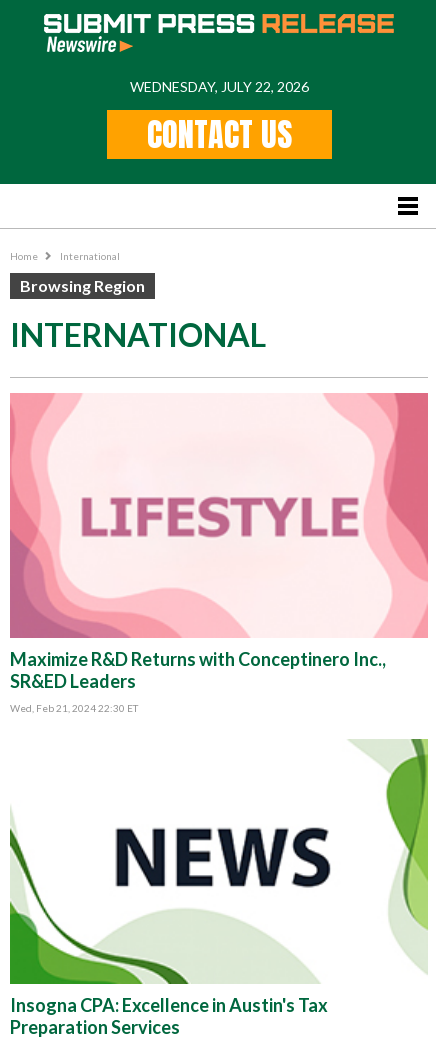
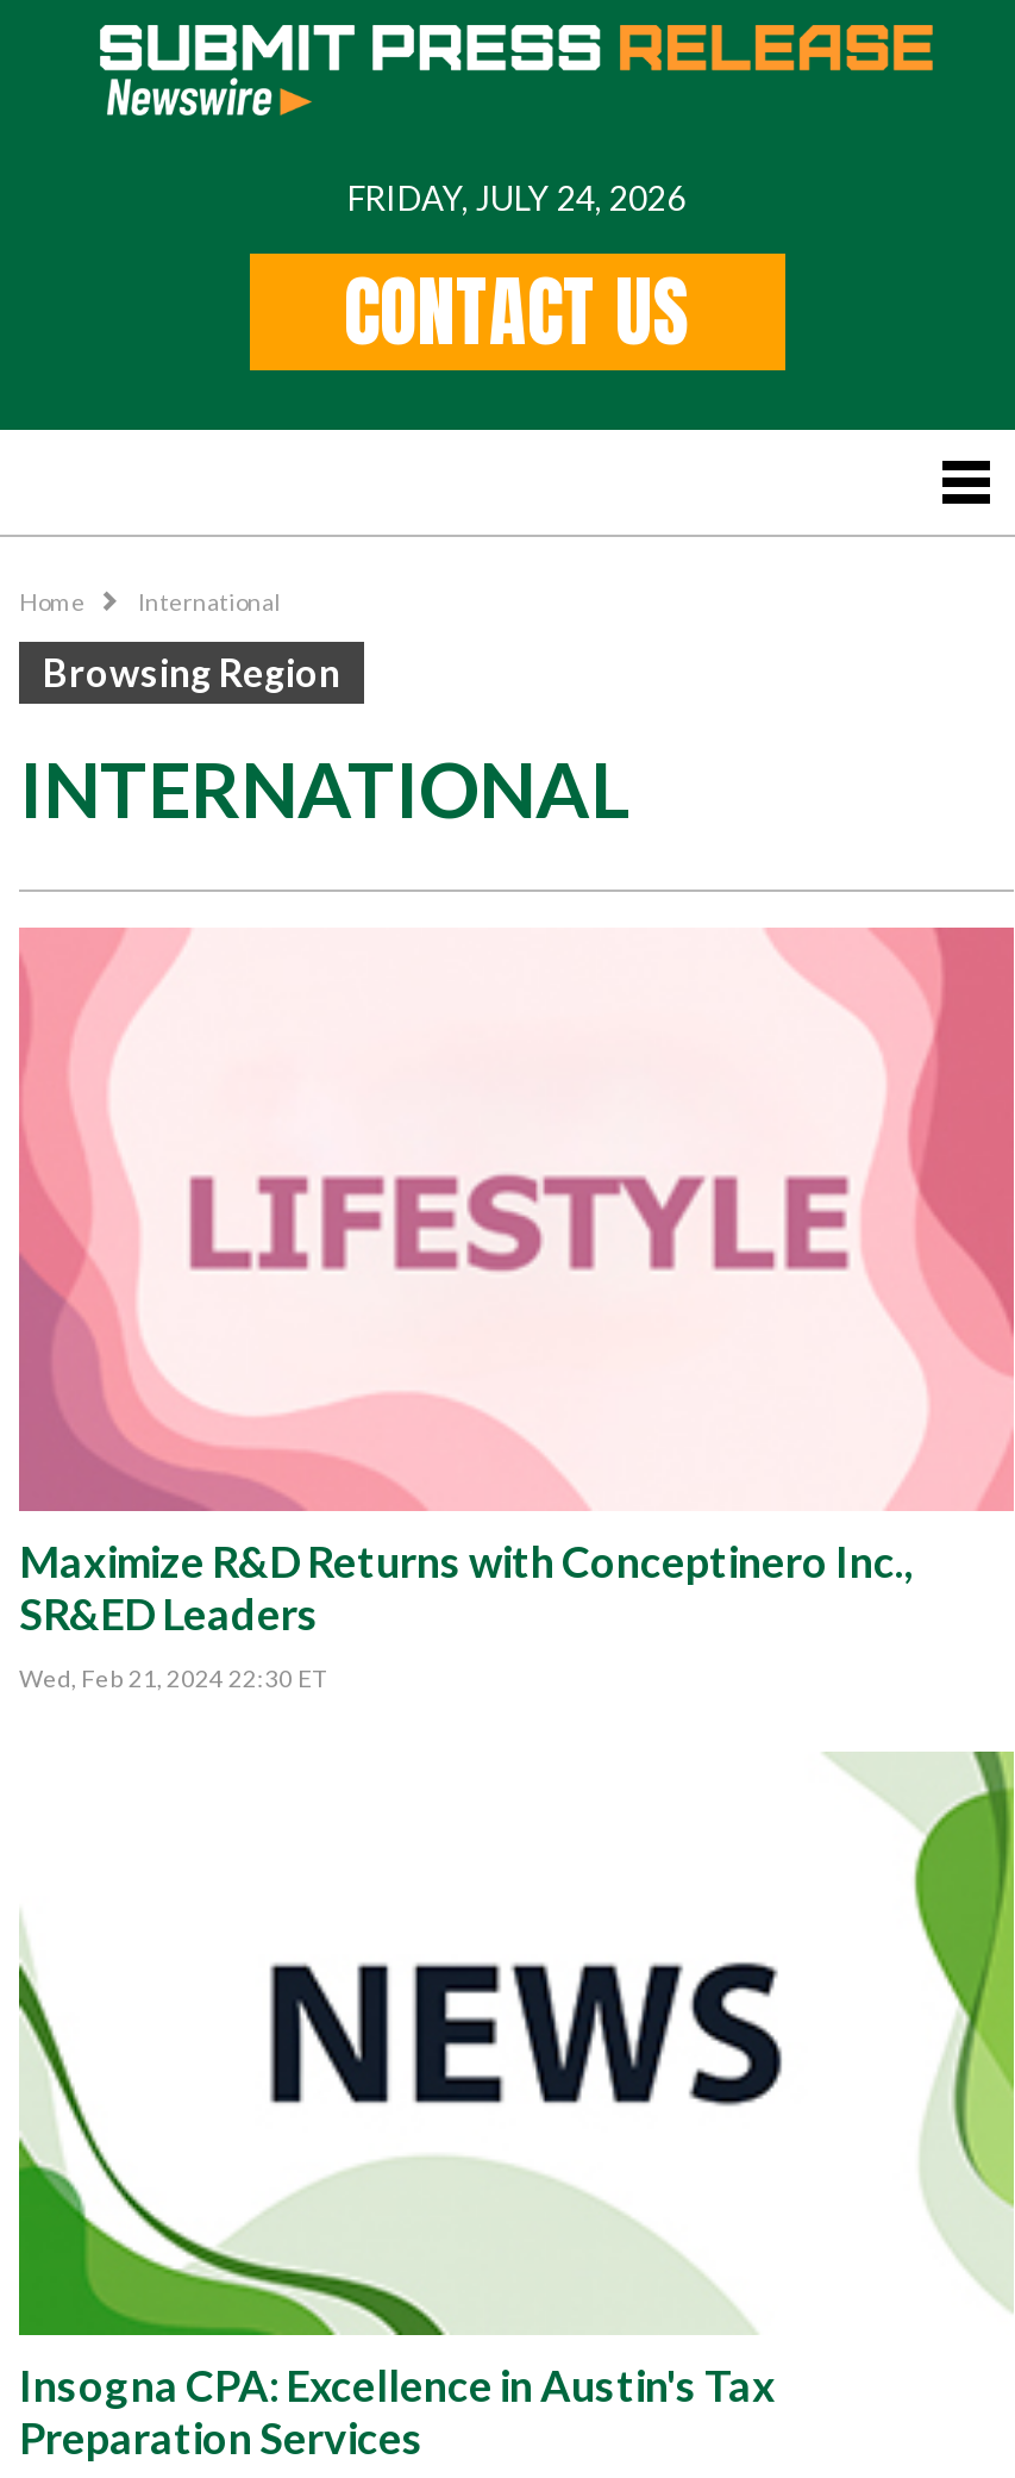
- WEDNESDAY, JULY 22, 2026
+ FRIDAY, JULY 24, 2026
